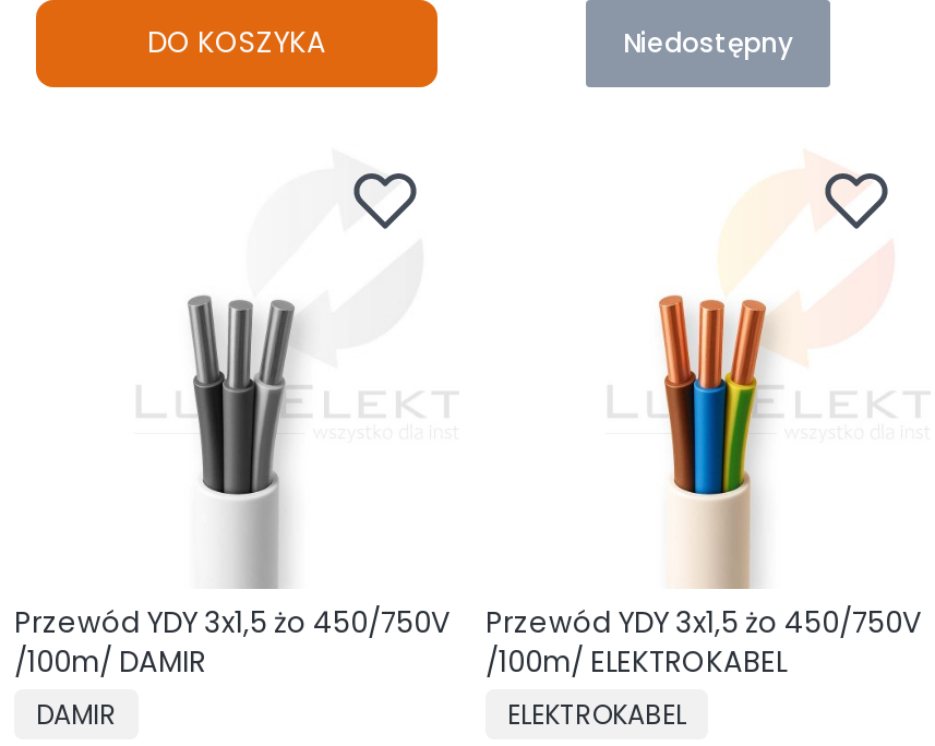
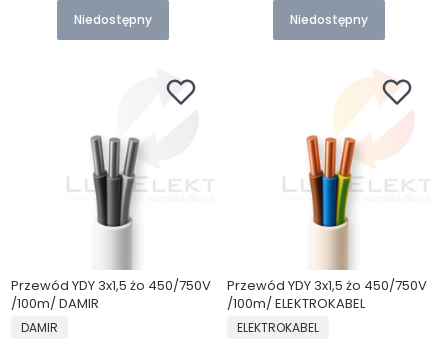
- DO KOSZYKA
+ Niedostępny
